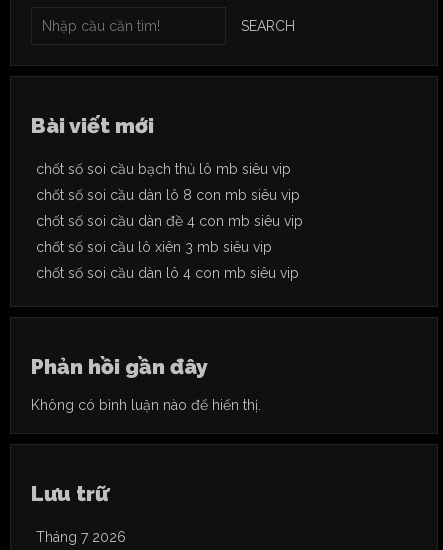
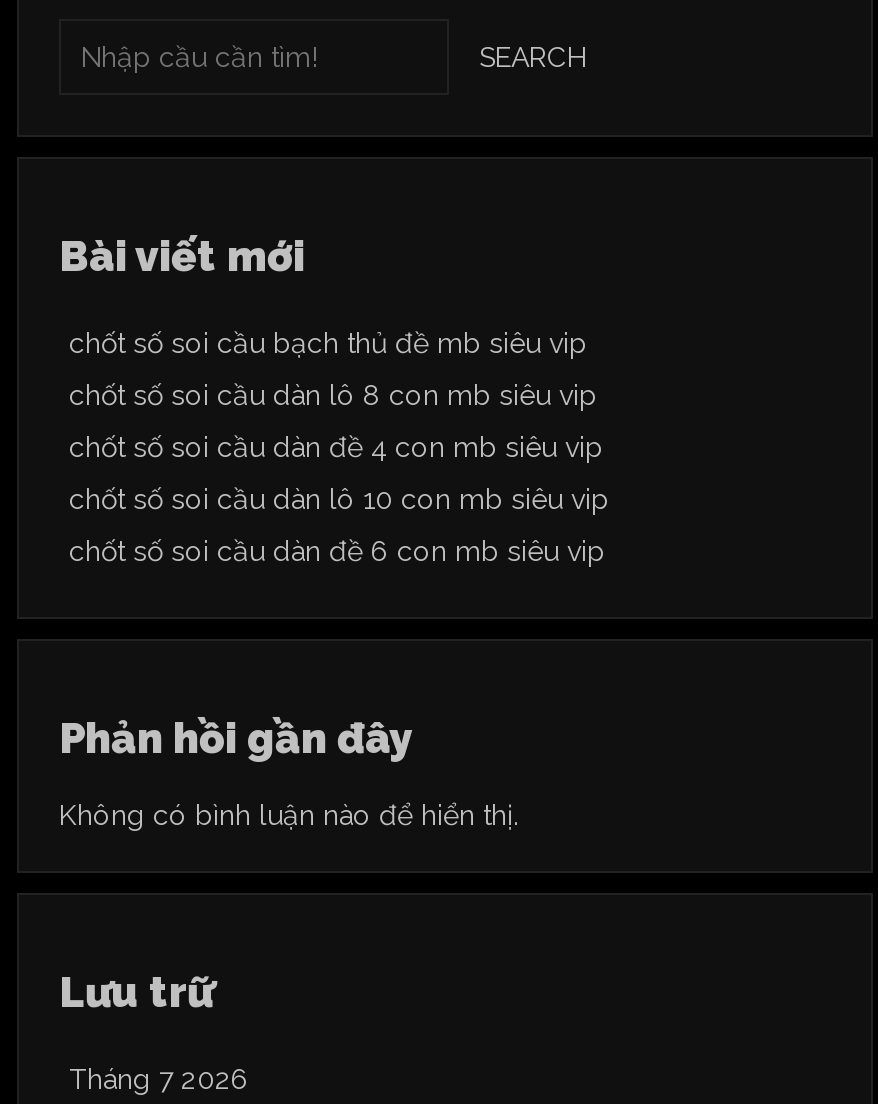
- chốt số soi cầu bạch thủ lô mb siêu vip
+ chốt số soi cầu bạch thủ đề mb siêu vip

- chốt số soi cầu lô xiên 3 mb siêu vip
+ chốt số soi cầu dàn lô 10 con mb siêu vip

- chốt số soi cầu dàn lô 4 con mb siêu vip
+ chốt số soi cầu dàn đề 6 con mb siêu vip
